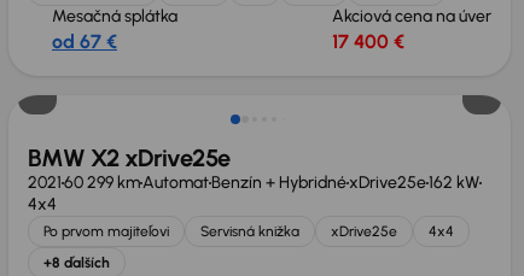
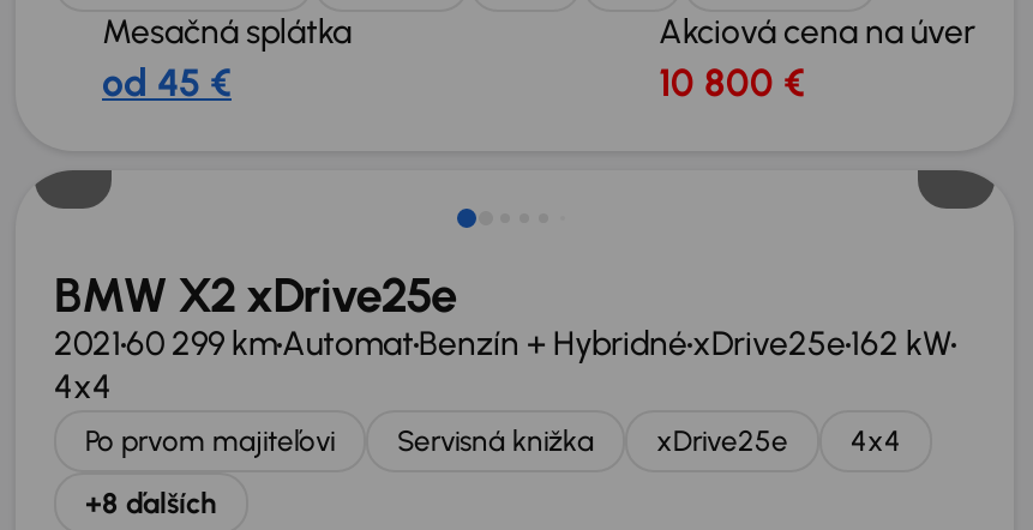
- od 67 €
+ od 45 €

- 17 400 €
+ 10 800 €
